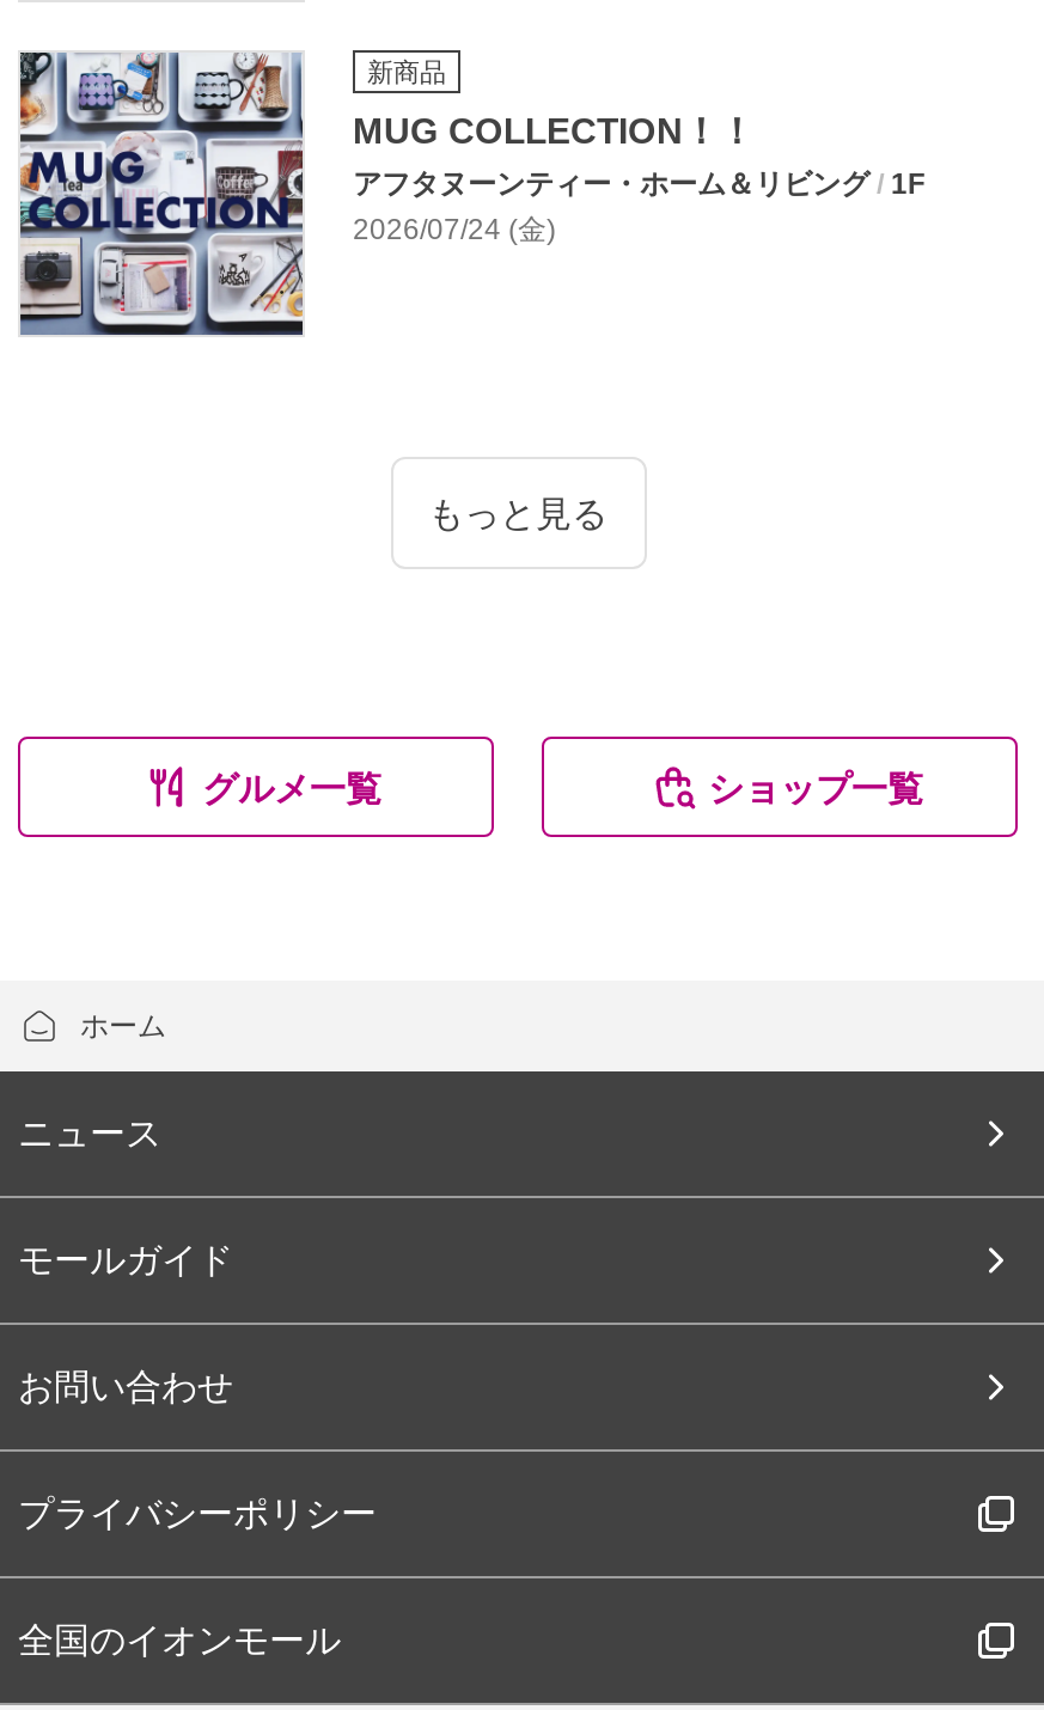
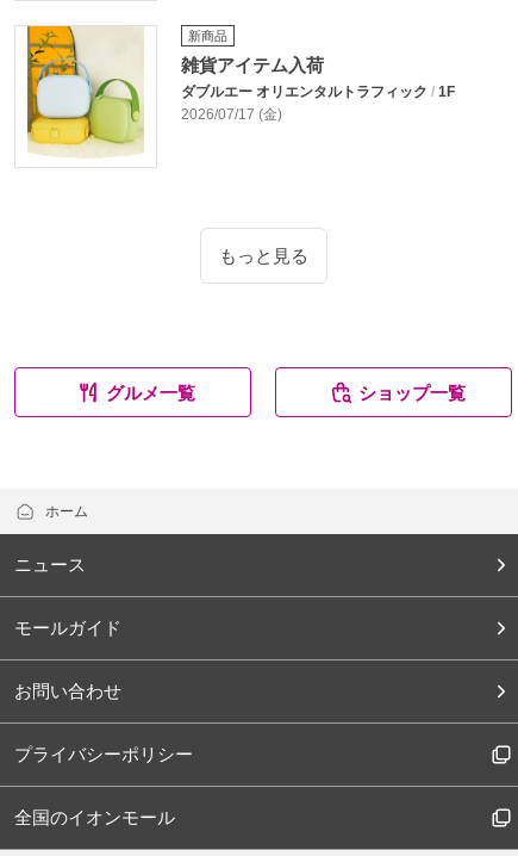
- [image]
- MUG COLLECTION！！
- アフタヌーンティー・ホーム＆リビング / 1F
- 2026/07/24 (金)
+ [image]
+ 雑貨アイテム入荷
+ ダブルエー オリエンタルトラフィック / 1F
+ 2026/07/17 (金)
